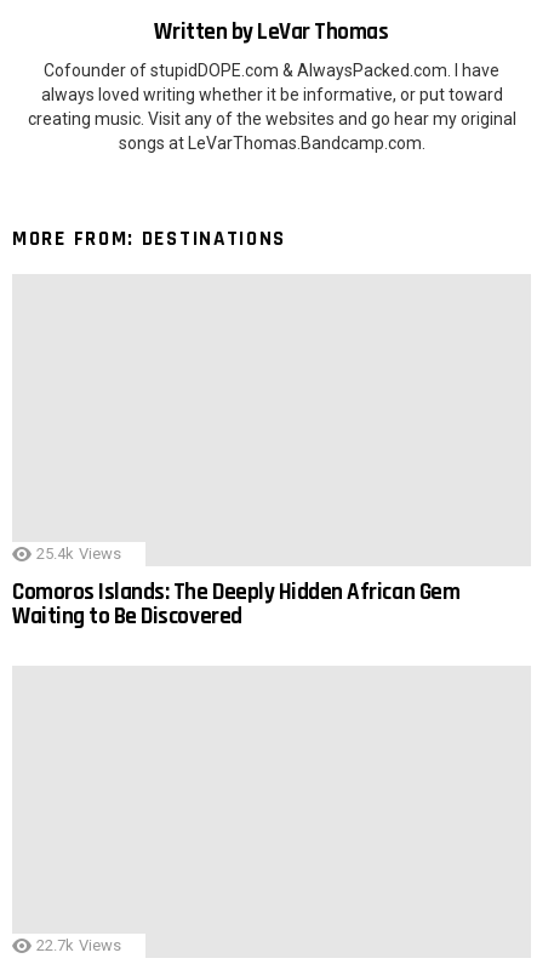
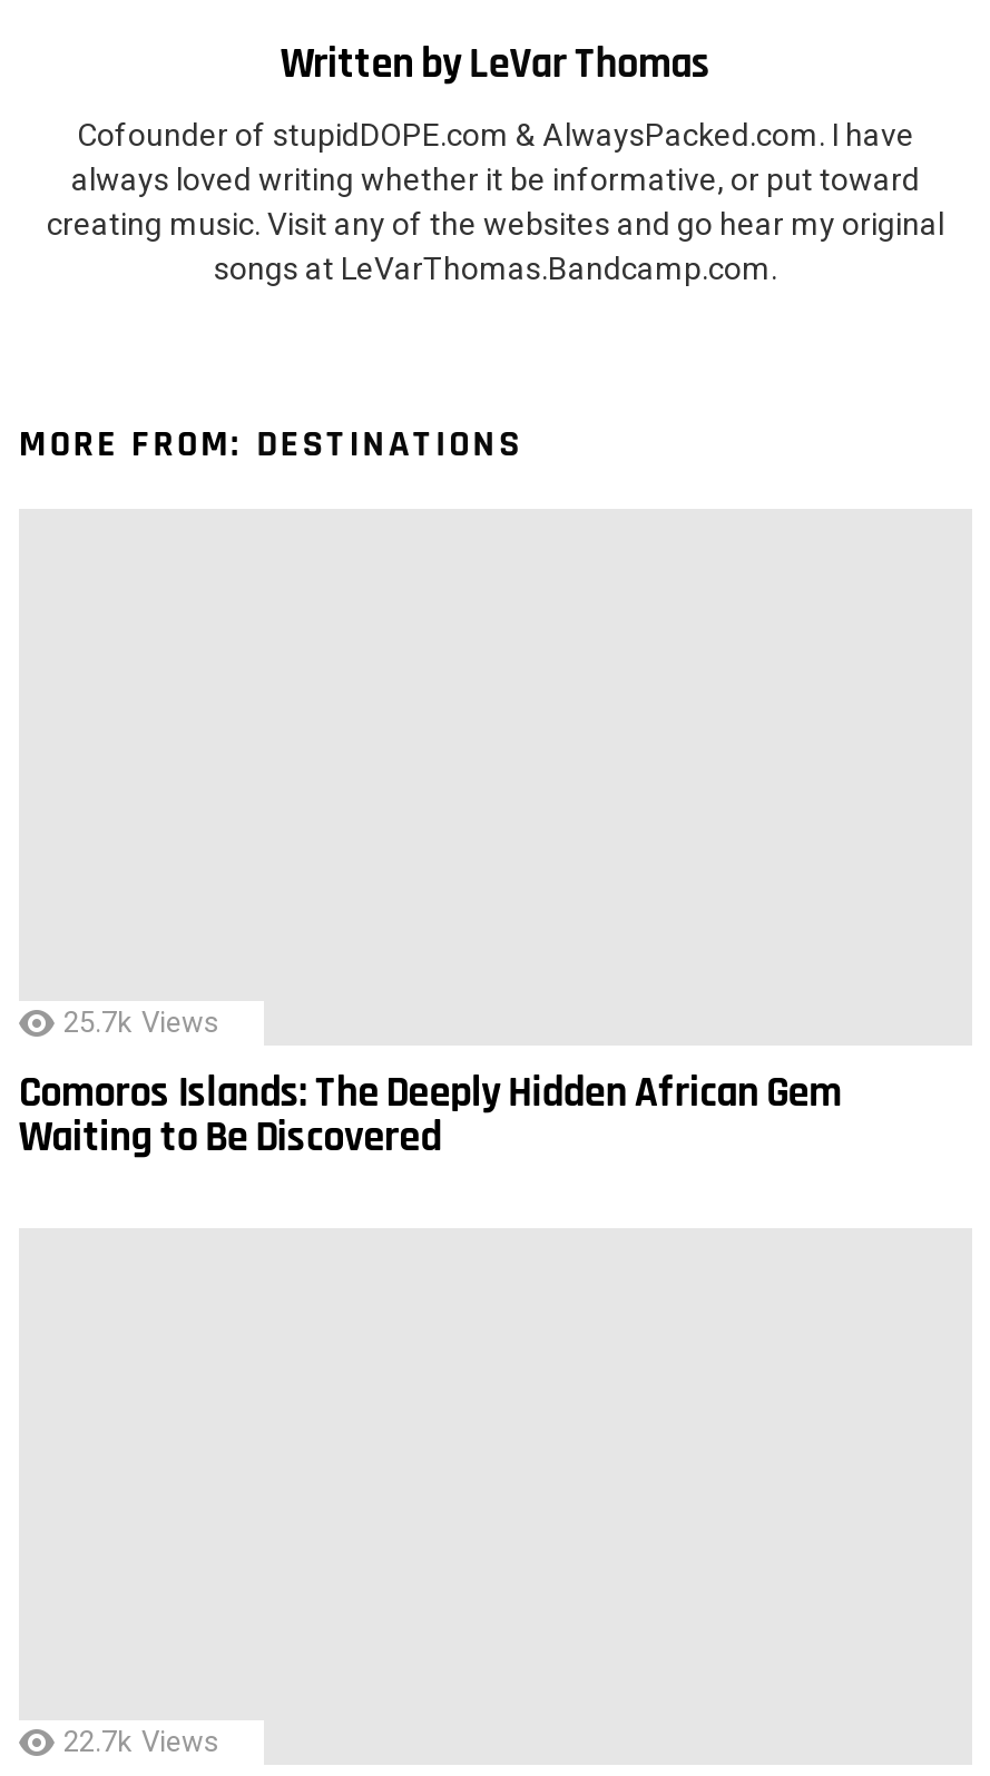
- 25.4k Views
+ 25.7k Views
